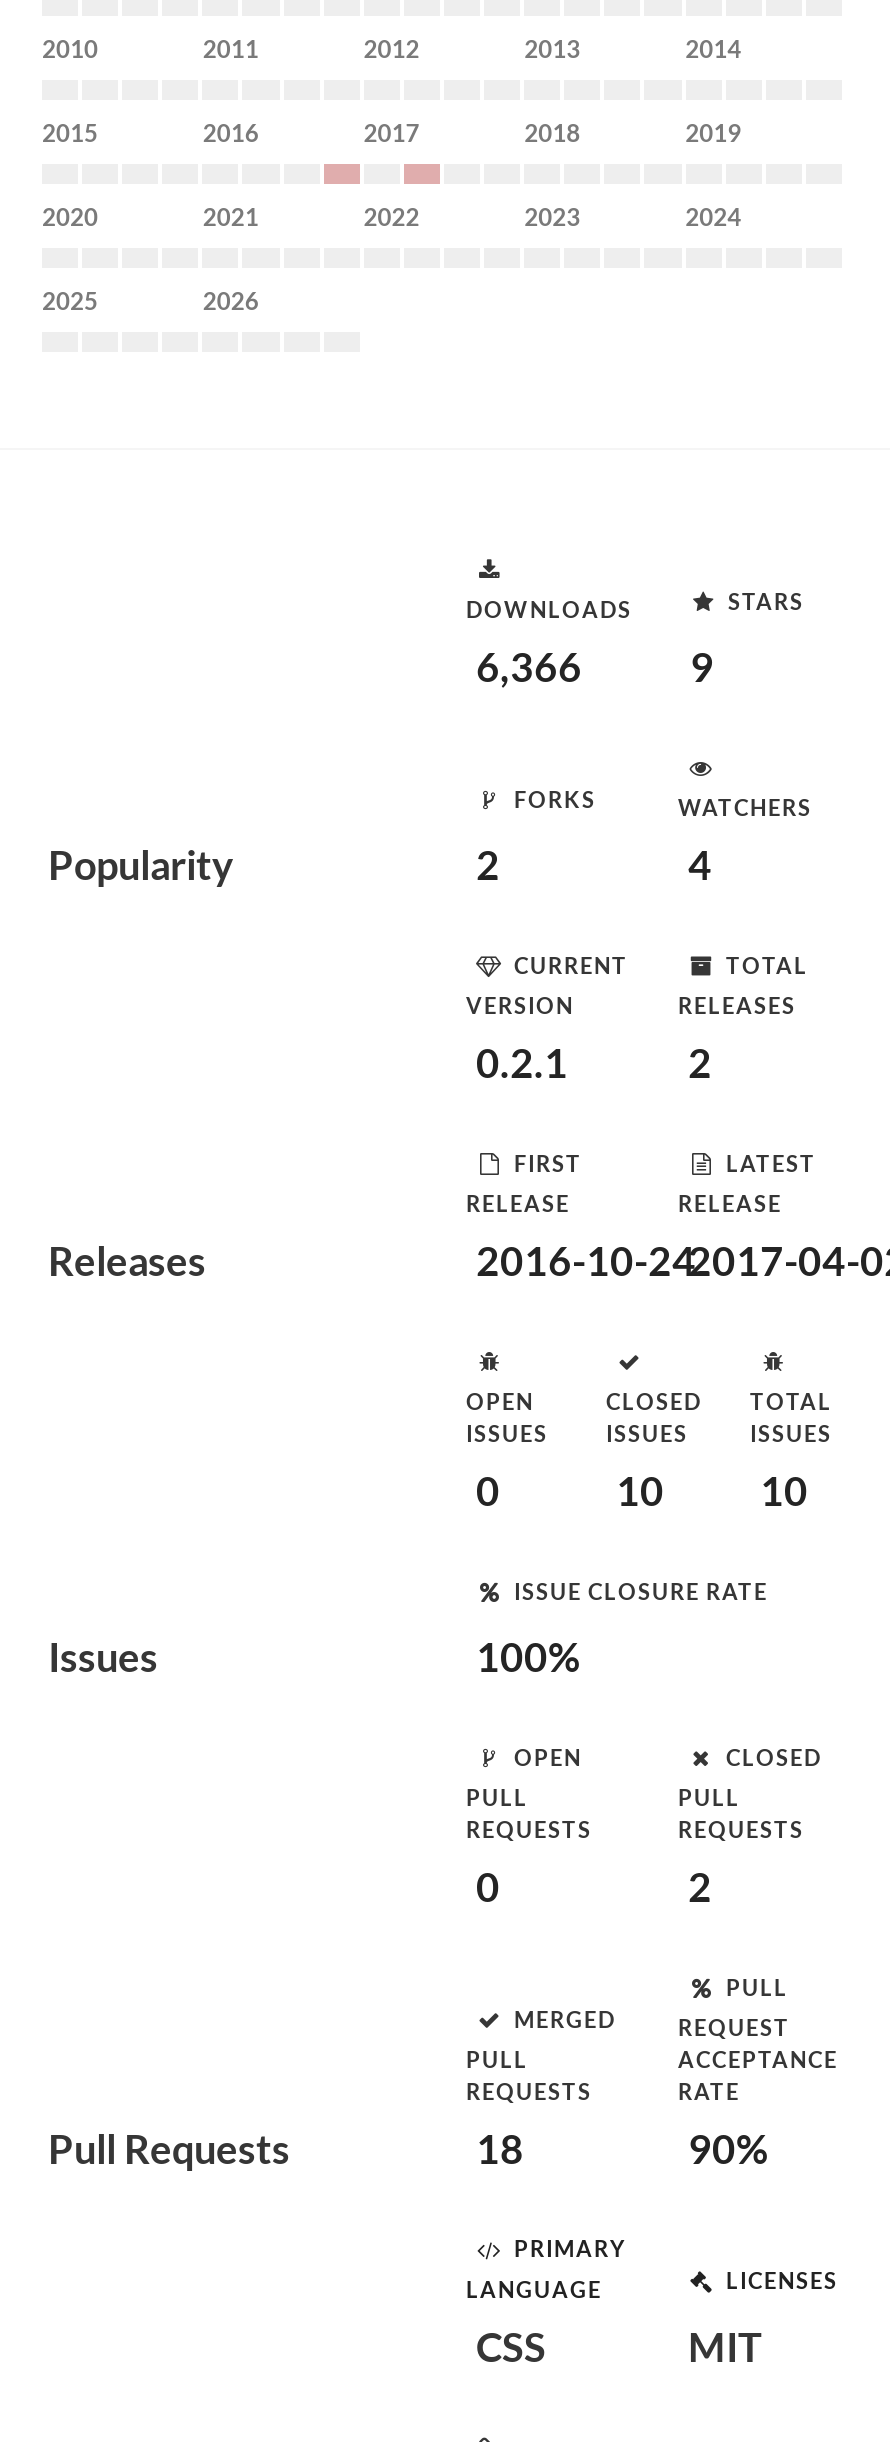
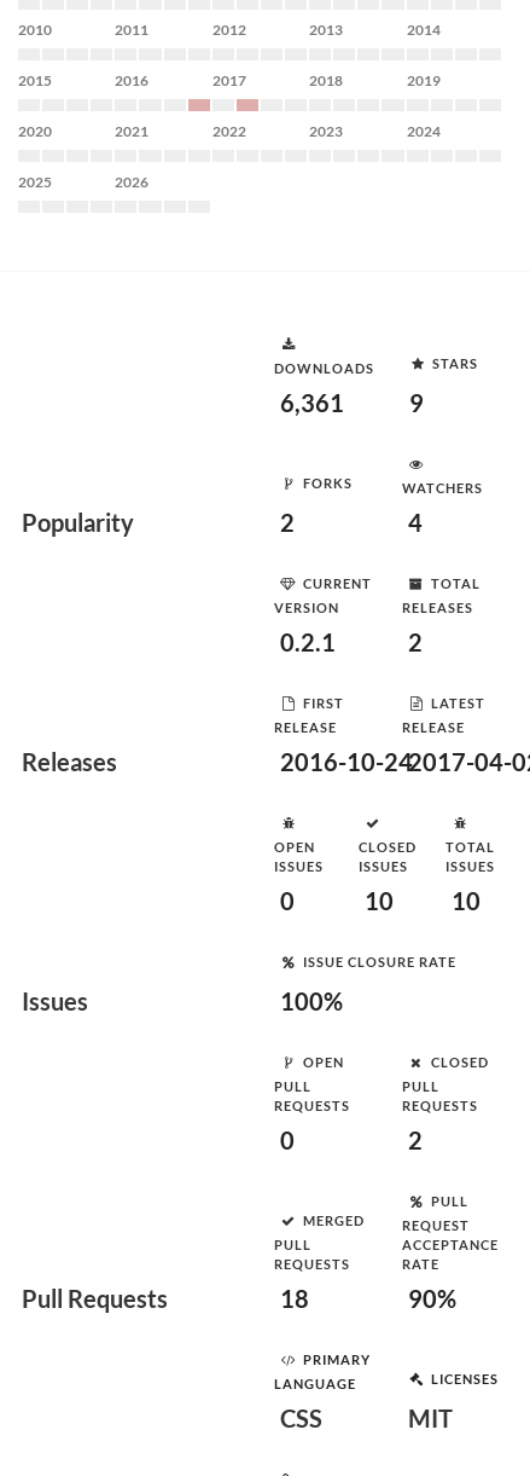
- 6,366
+ 6,361
